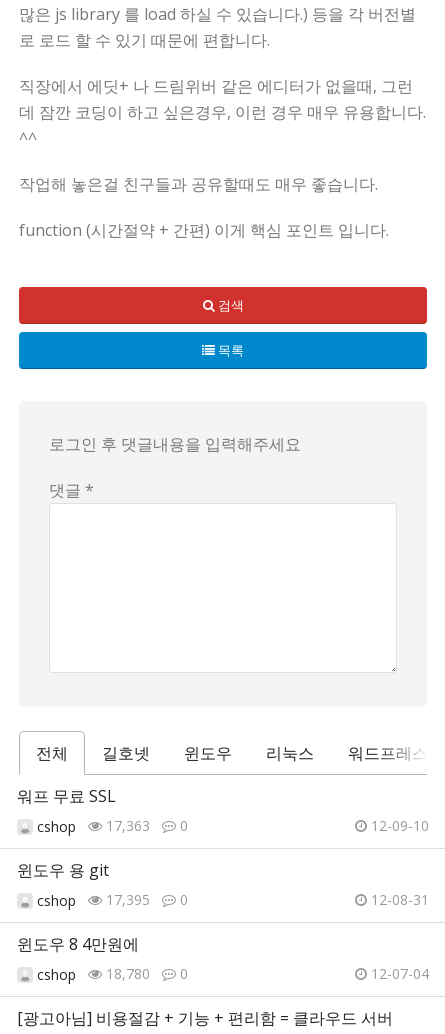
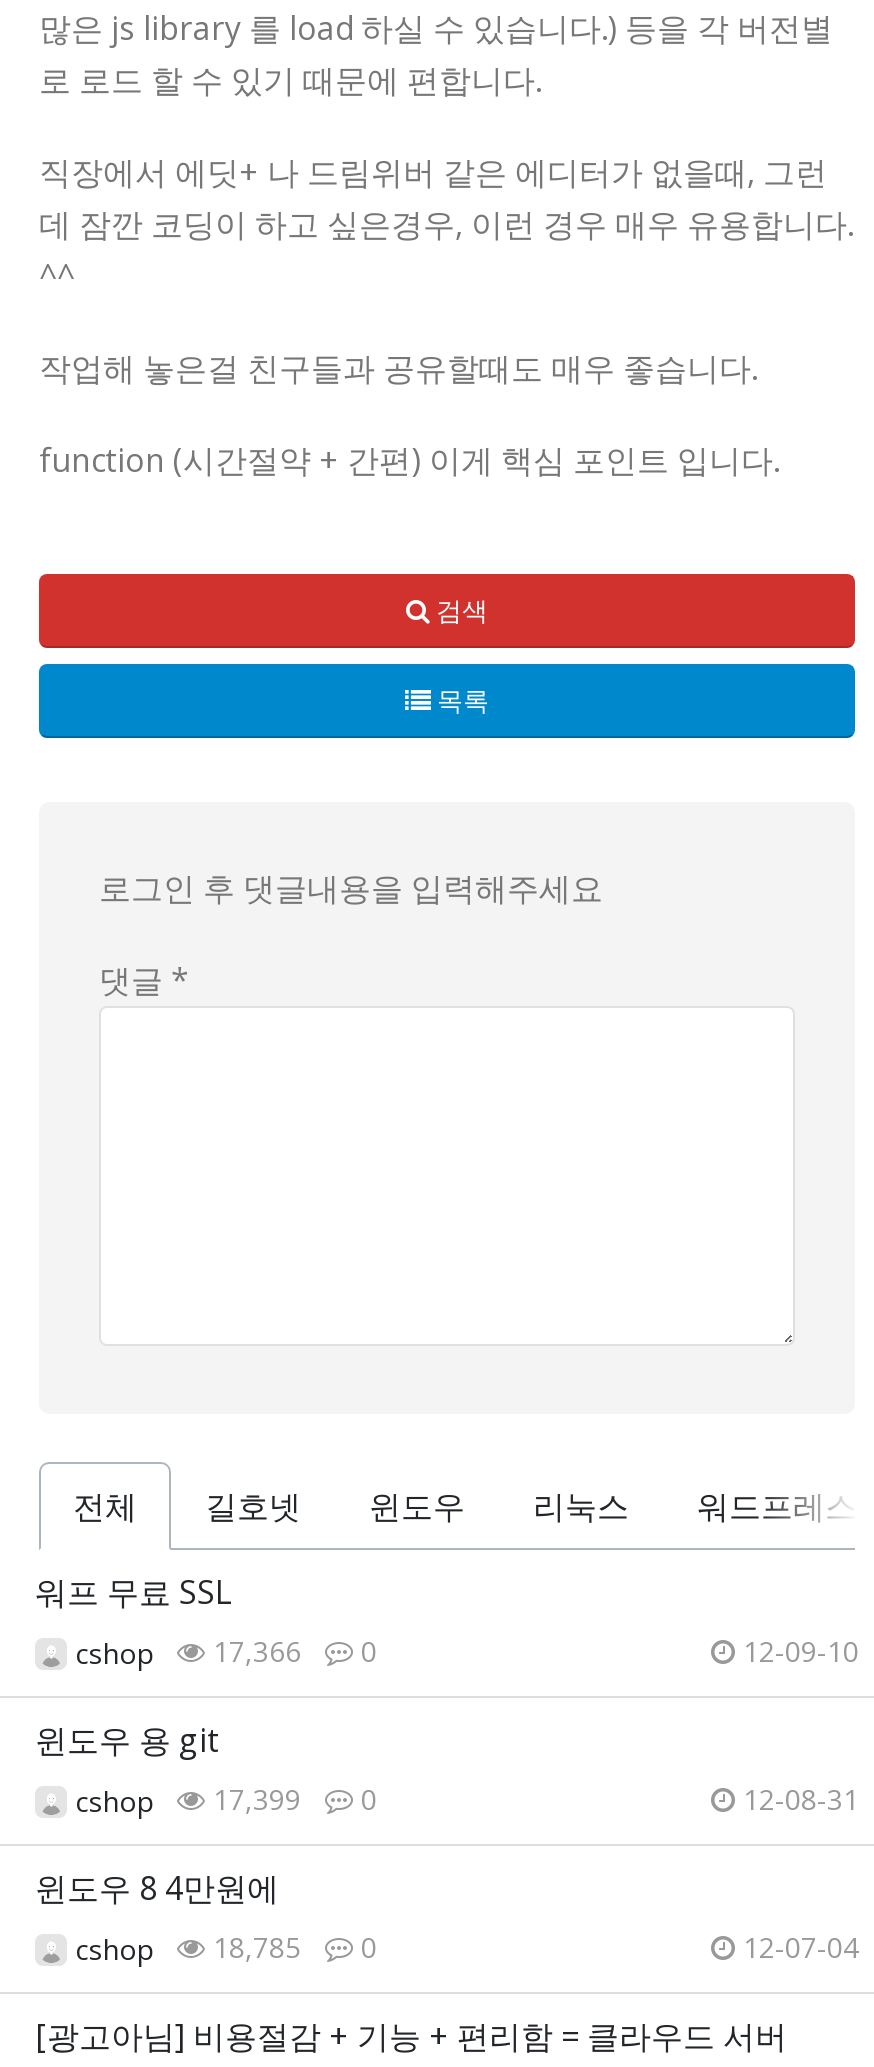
- cshop 17,363 0
+ cshop 17,366 0

- cshop 17,395 0
+ cshop 17,399 0

- cshop 18,780 0
+ cshop 18,785 0
